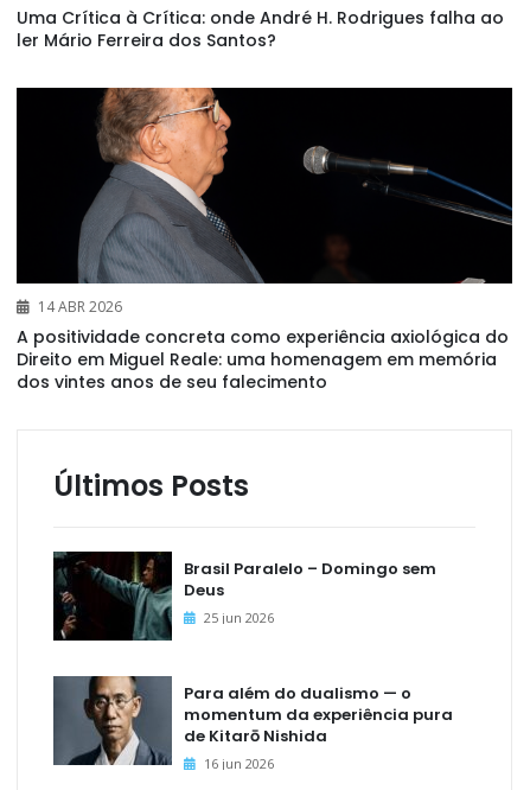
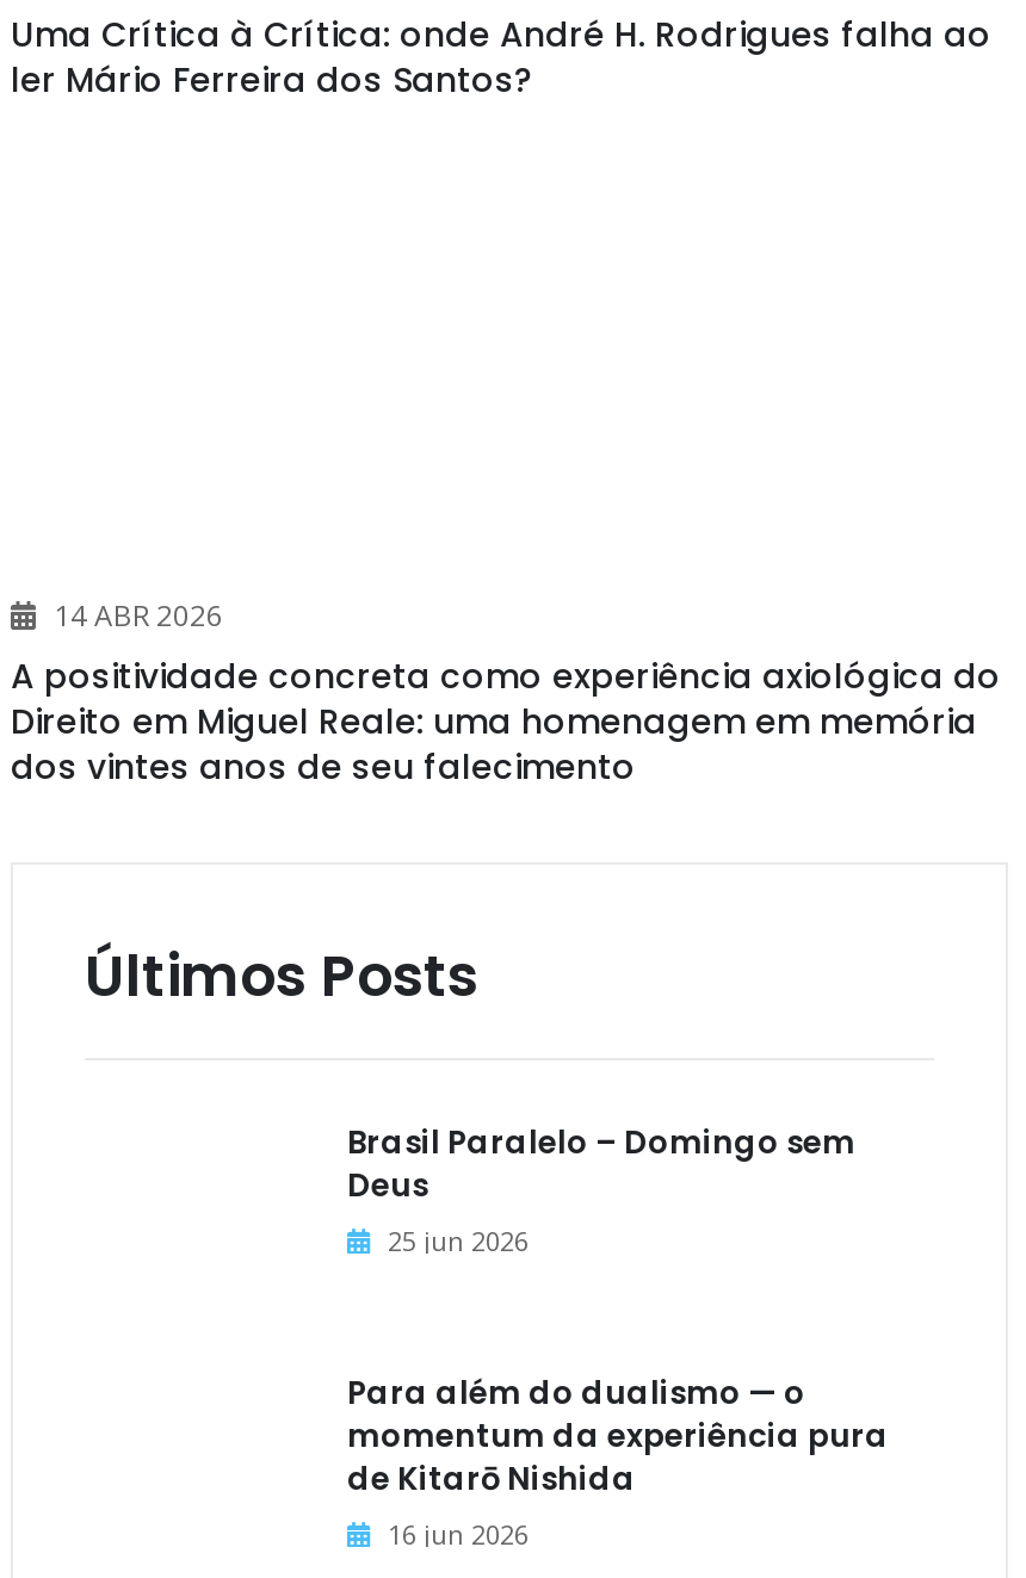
- [image]

- [image]

- [image]
